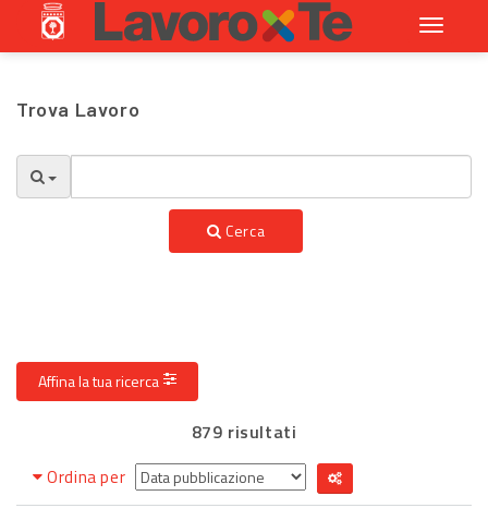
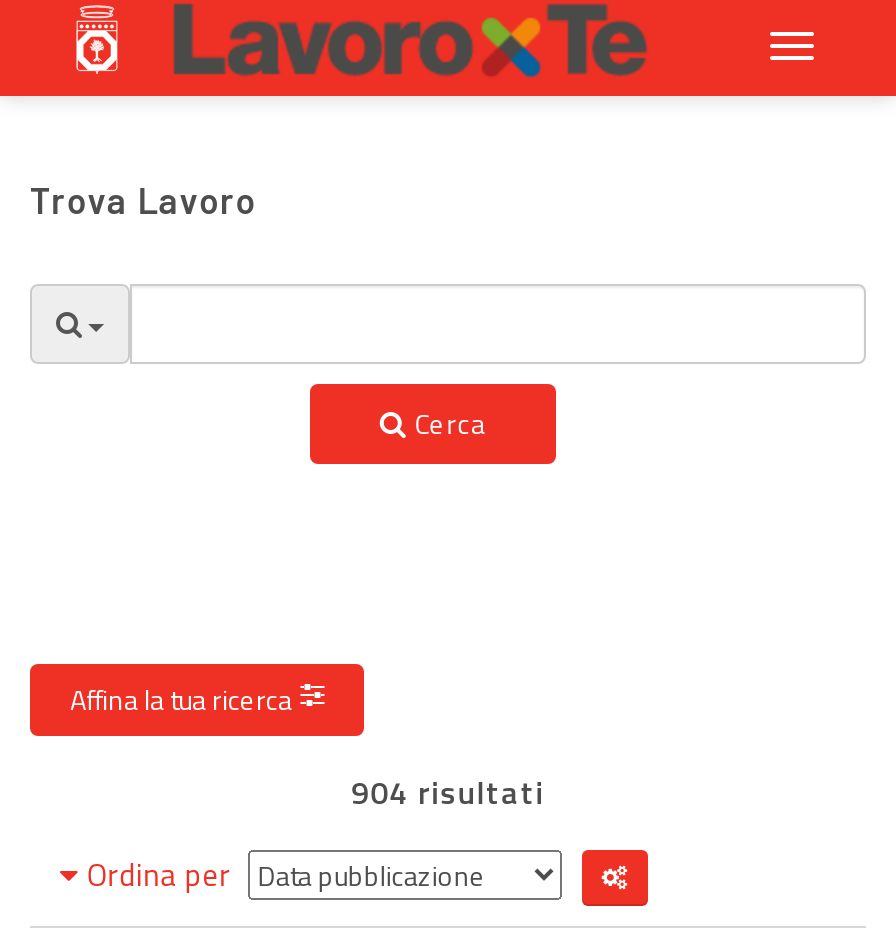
- 879 risultati
+ 904 risultati
